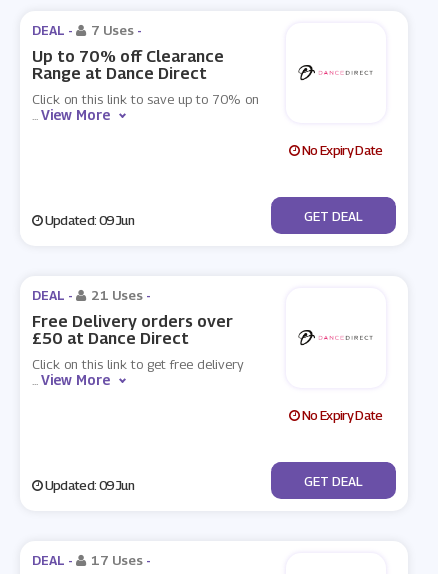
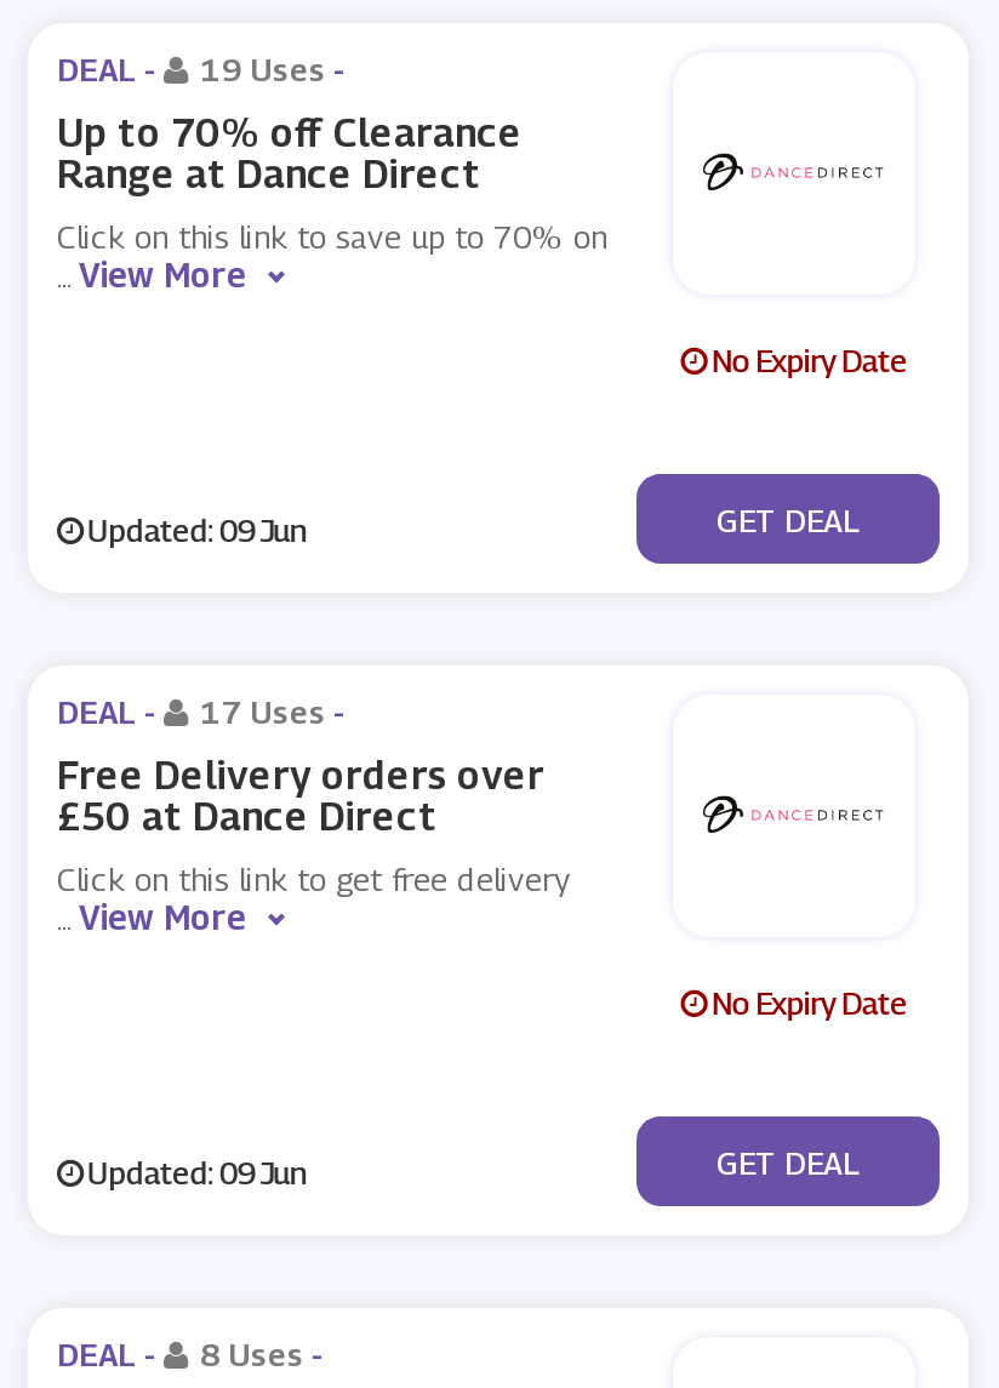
- DEAL - 7 Uses -
+ DEAL - 19 Uses -

- DEAL - 21 Uses -
+ DEAL - 17 Uses -

- DEAL - 17 Uses -
+ DEAL - 8 Uses -
